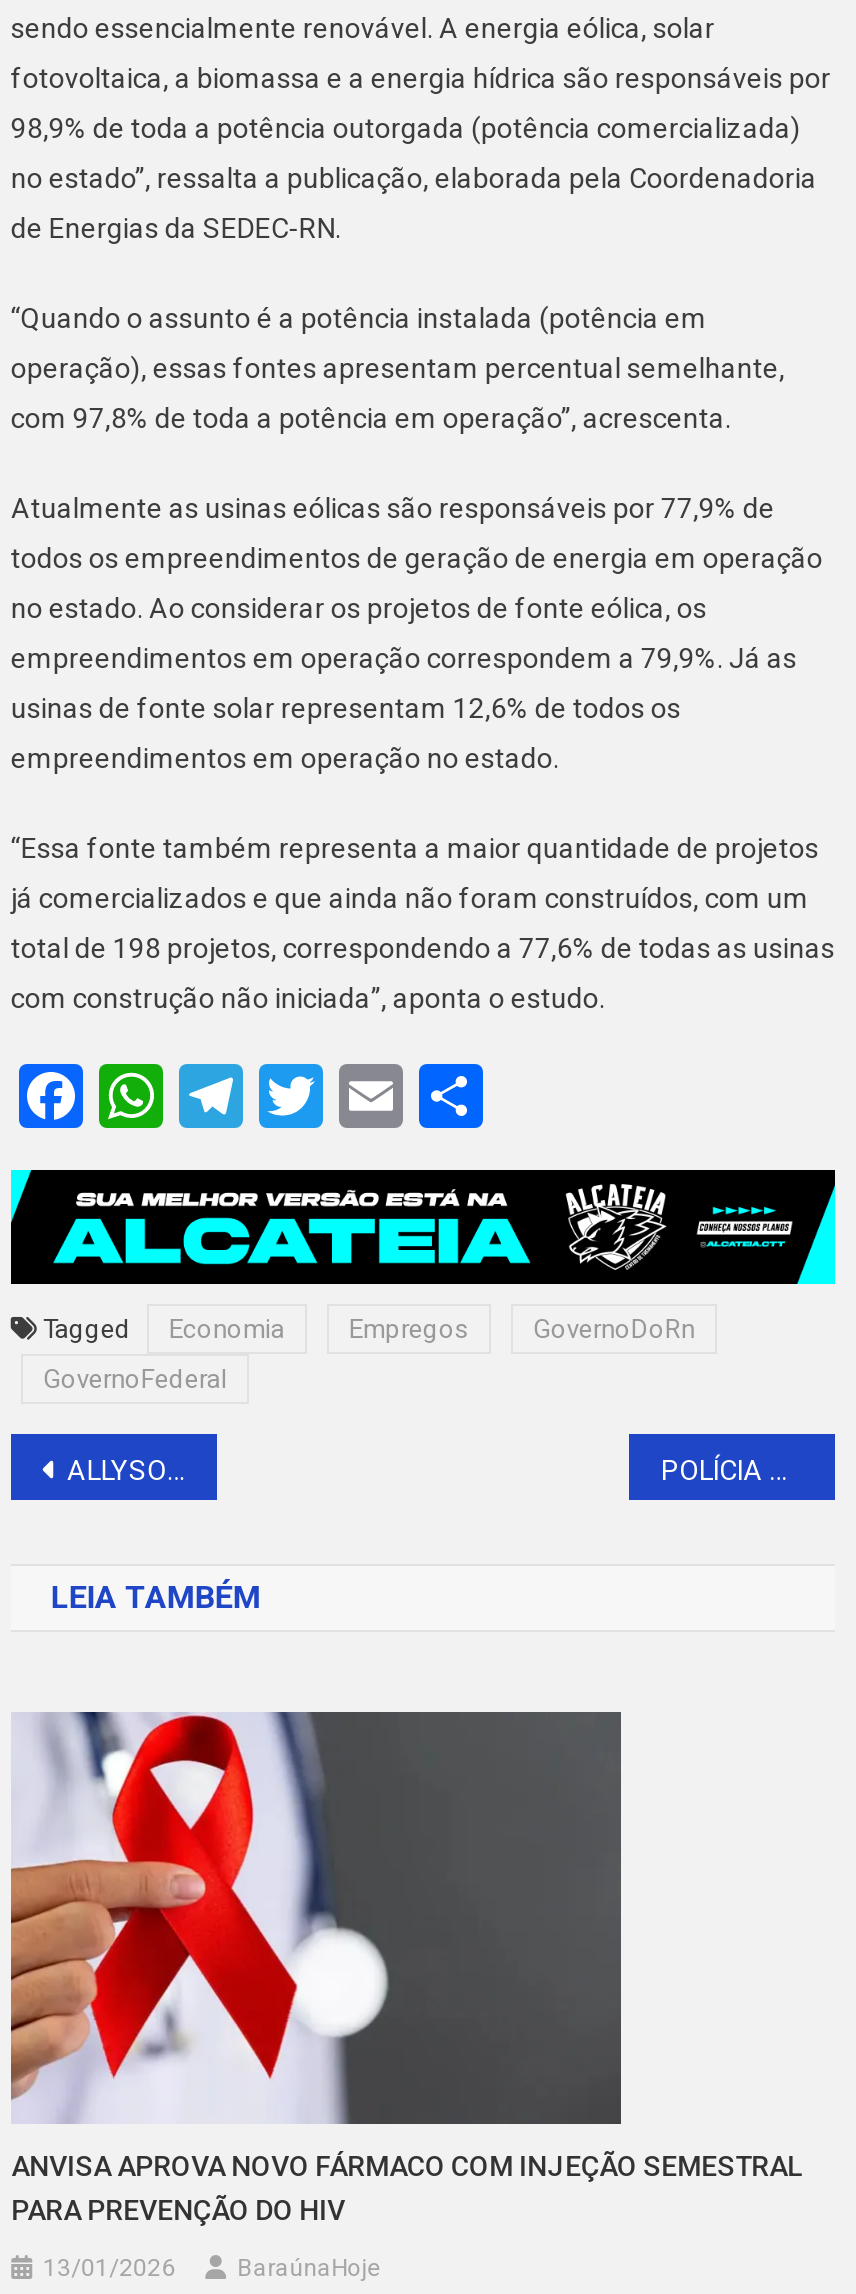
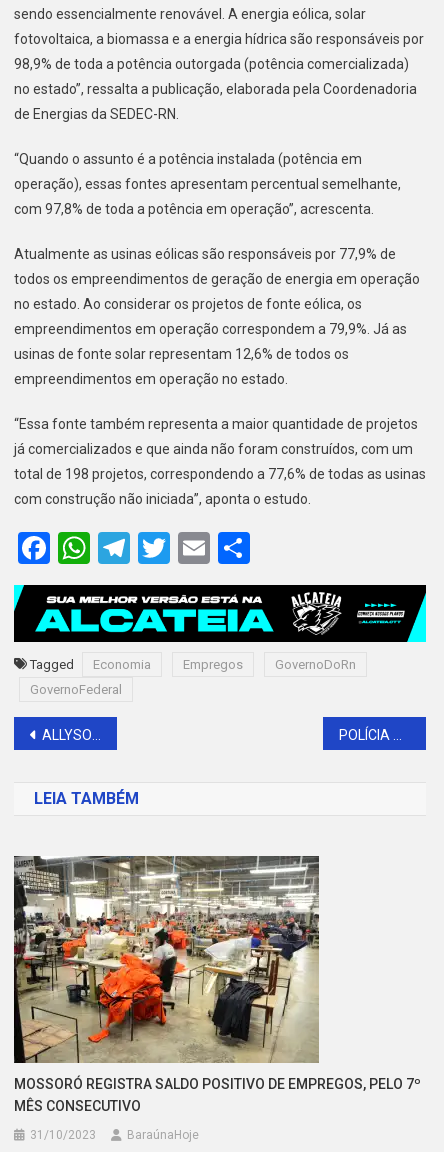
- [image]
- ANVISA APROVA NOVO FÁRMACO COM INJEÇÃO SEMESTRAL
- PARA PREVENÇÃO DO HIV
+ [image]
+ MOSSORÓ REGISTRA SALDO POSITIVO DE EMPREGOS, PELO 7º
+ MÊS CONSECUTIVO

- 13/01/2026
+ 31/10/2023
